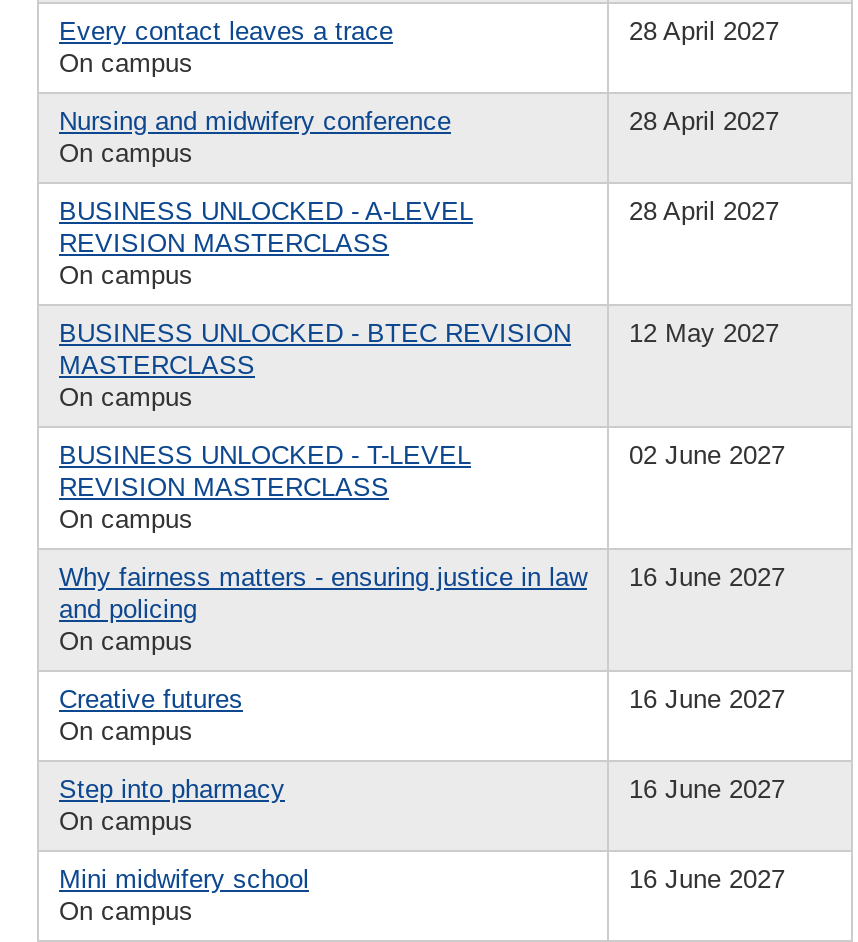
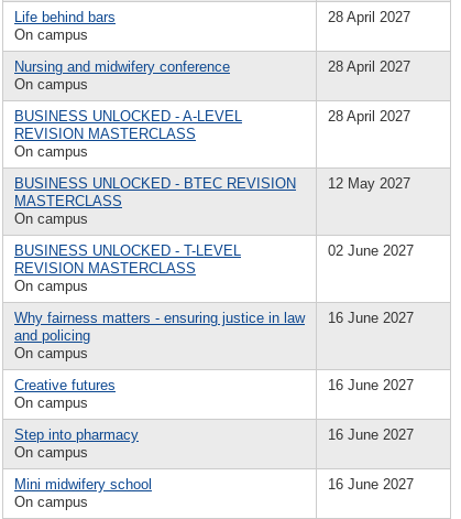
- Every contact leaves a trace
+ Life behind bars
